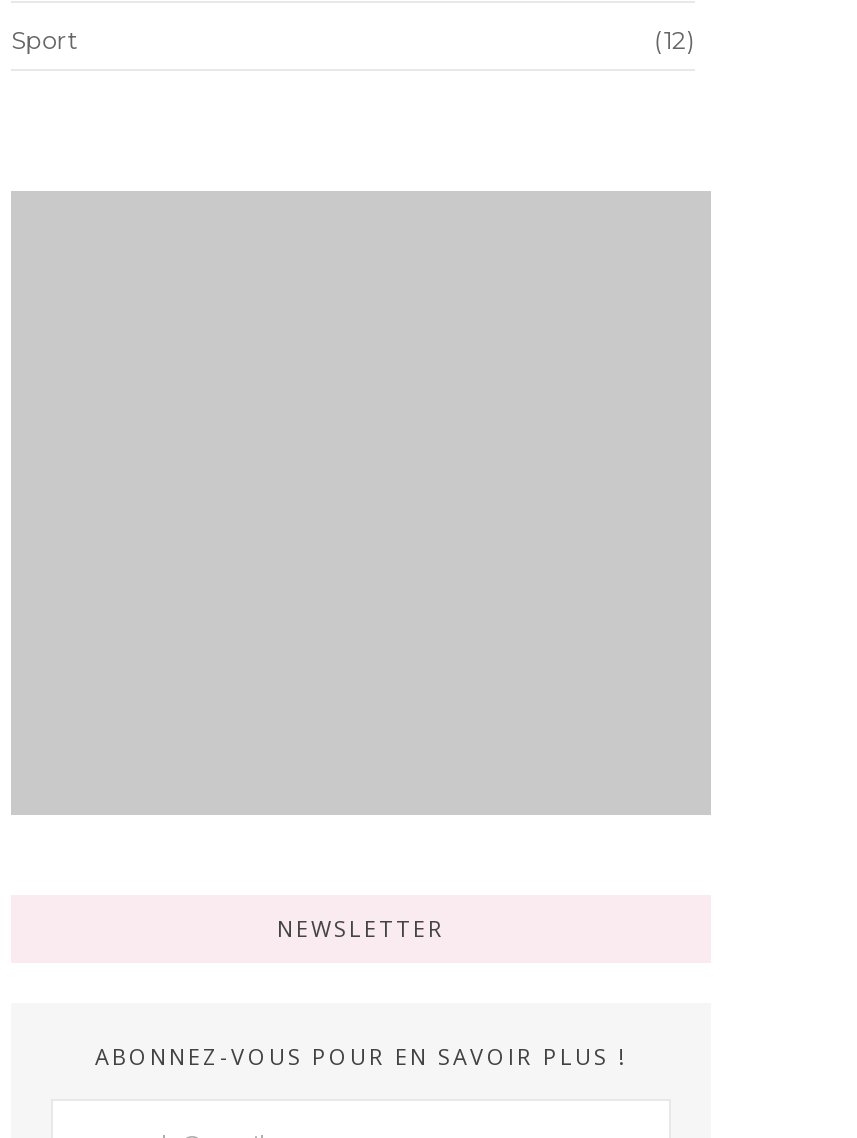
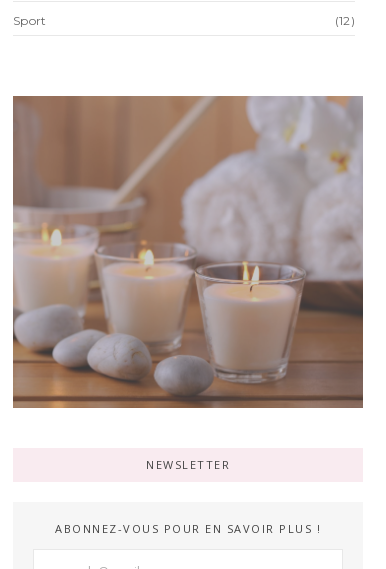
+ [image]
